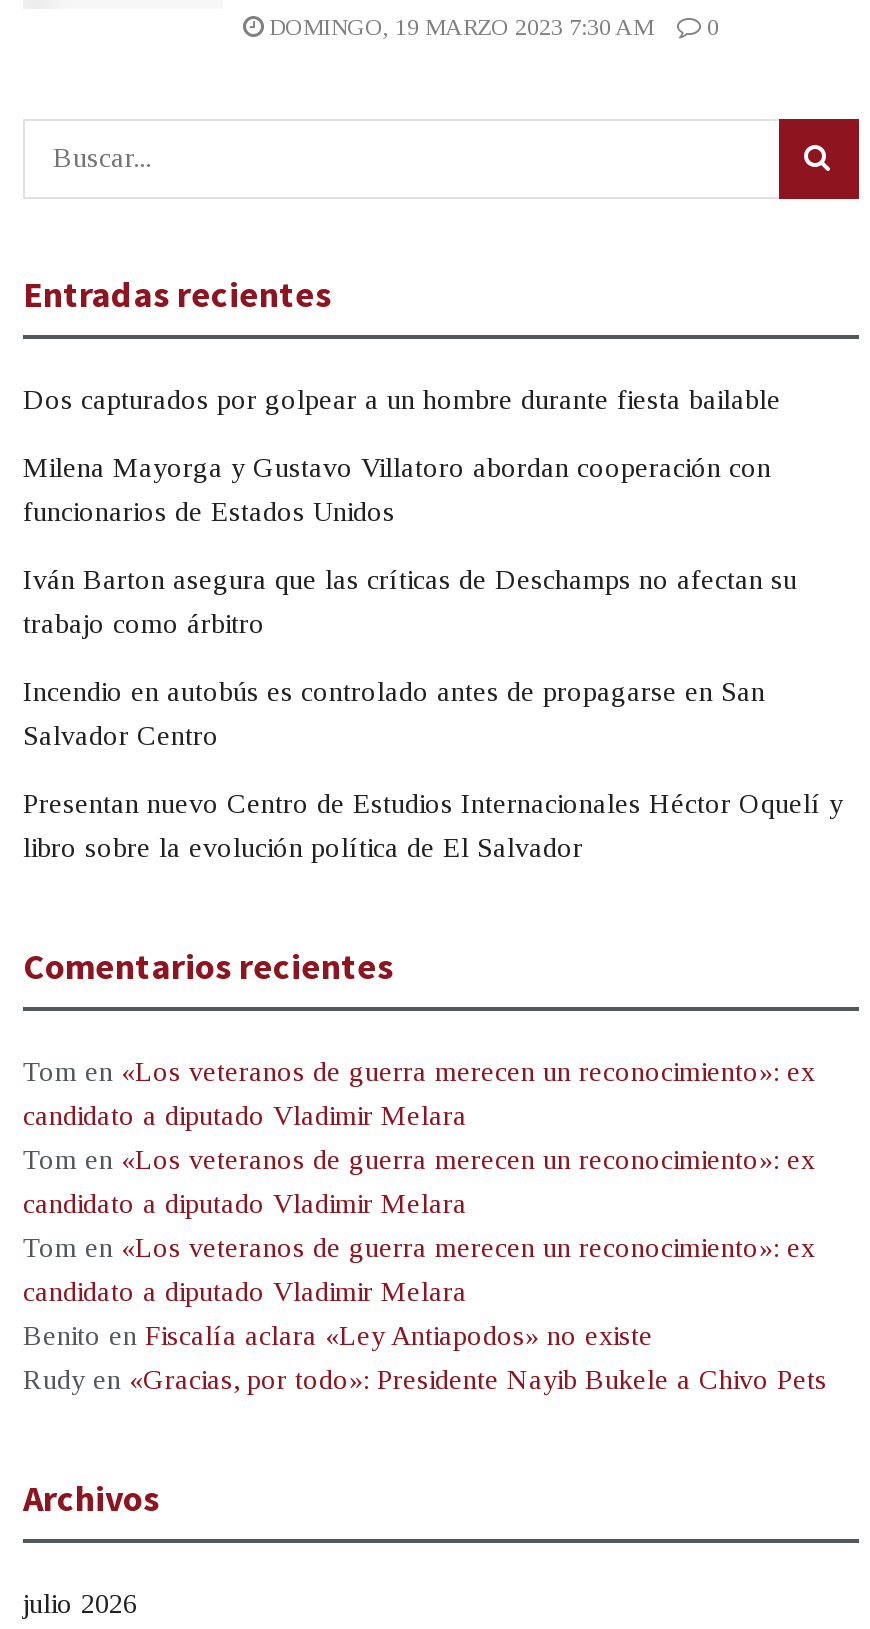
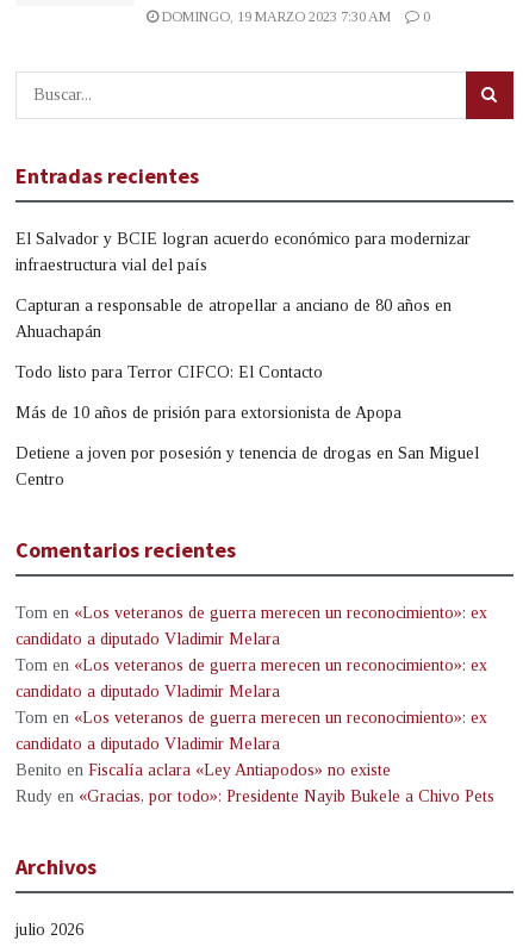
- Dos capturados por golpear a un hombre durante fiesta bailable
- Milena Mayorga y Gustavo Villatoro abordan cooperación con
- funcionarios de Estados Unidos
- Iván Barton asegura que las críticas de Deschamps no afectan su
- trabajo como árbitro
- Incendio en autobús es controlado antes de propagarse en San
- Salvador Centro
- Presentan nuevo Centro de Estudios Internacionales Héctor Oquelí y
- libro sobre la evolución política de El Salvador
+ El Salvador y BCIE logran acuerdo económico para modernizar
+ infraestructura vial del país
+ Capturan a responsable de atropellar a anciano de 80 años en
+ Ahuachapán
+ Todo listo para Terror CIFCO: El Contacto
+ Más de 10 años de prisión para extorsionista de Apopa
+ Detiene a joven por posesión y tenencia de drogas en San Miguel
+ Centro
